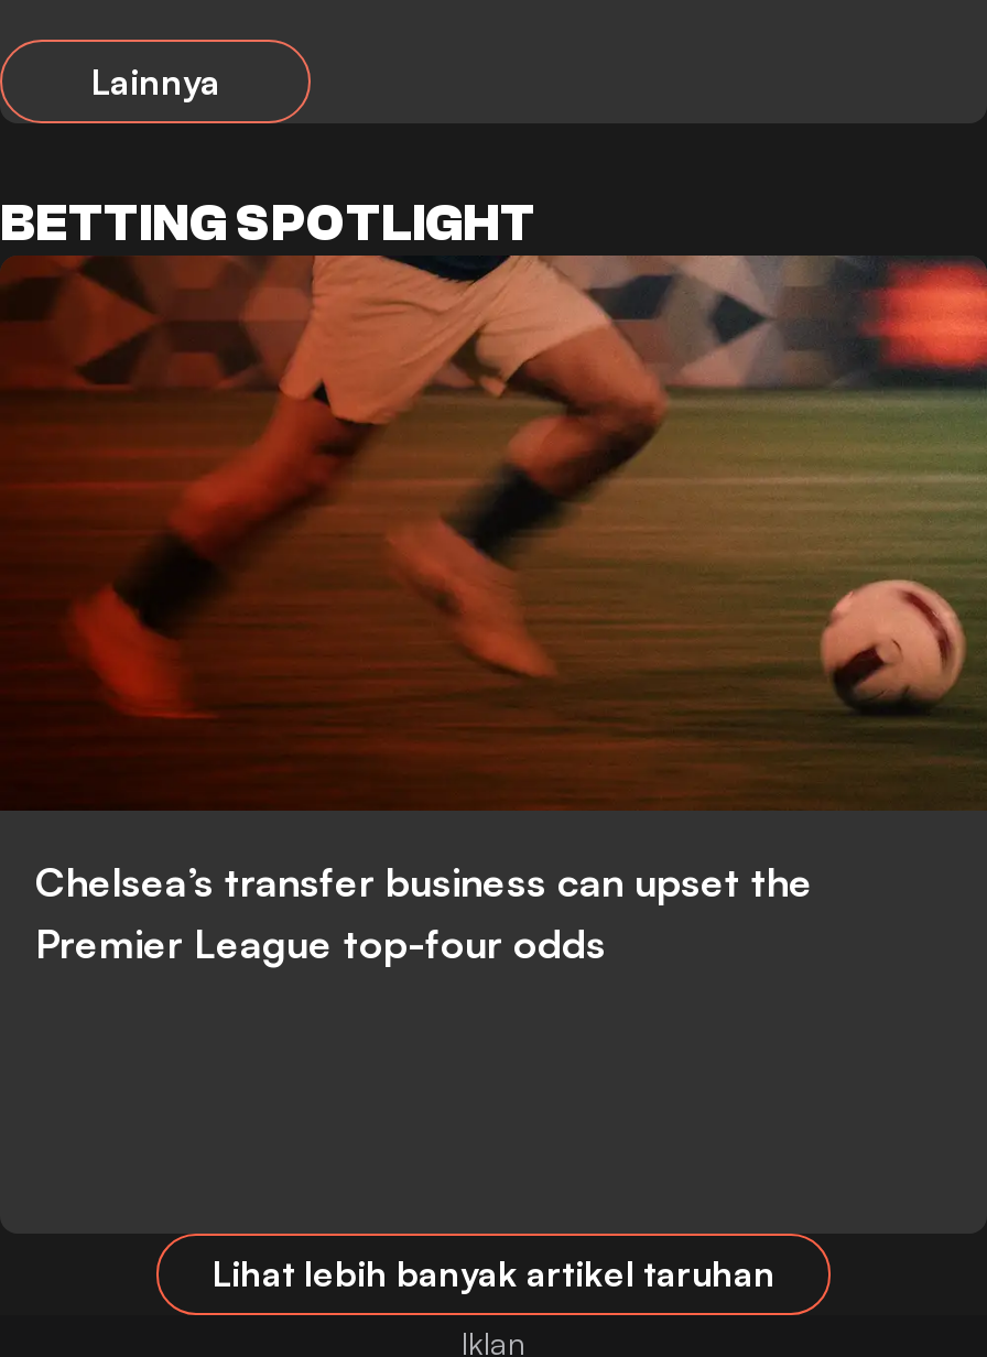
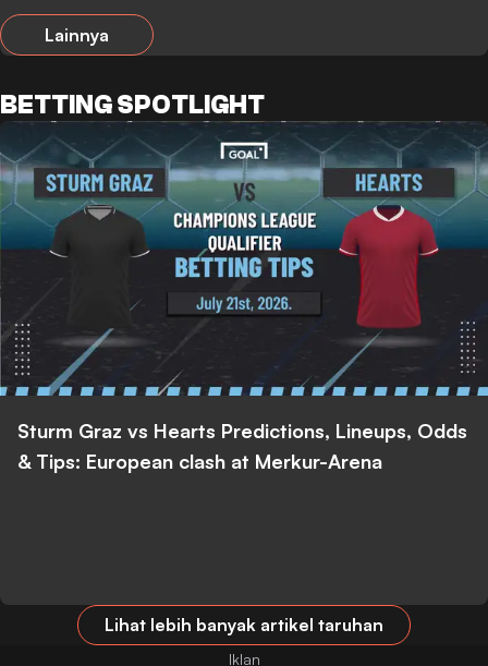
- [image]
- Chelsea’s transfer business can upset the
- Premier League top-four odds
+ [image]
+ Sturm Graz vs Hearts Predictions, Lineups, Odds
+ & Tips: European clash at Merkur-Arena
